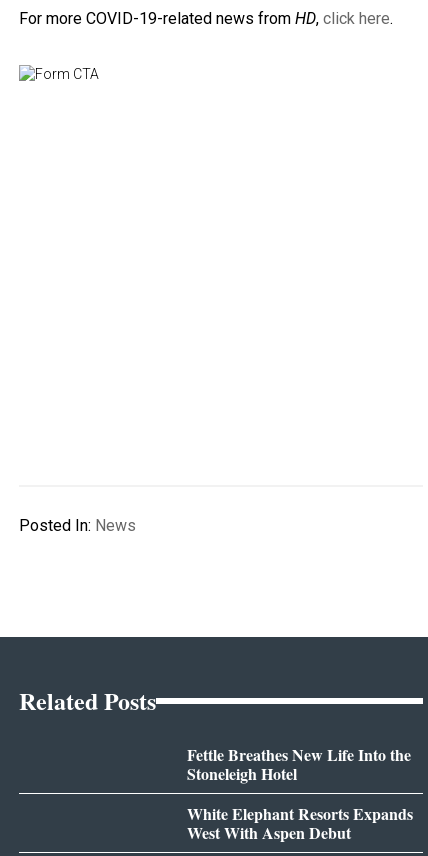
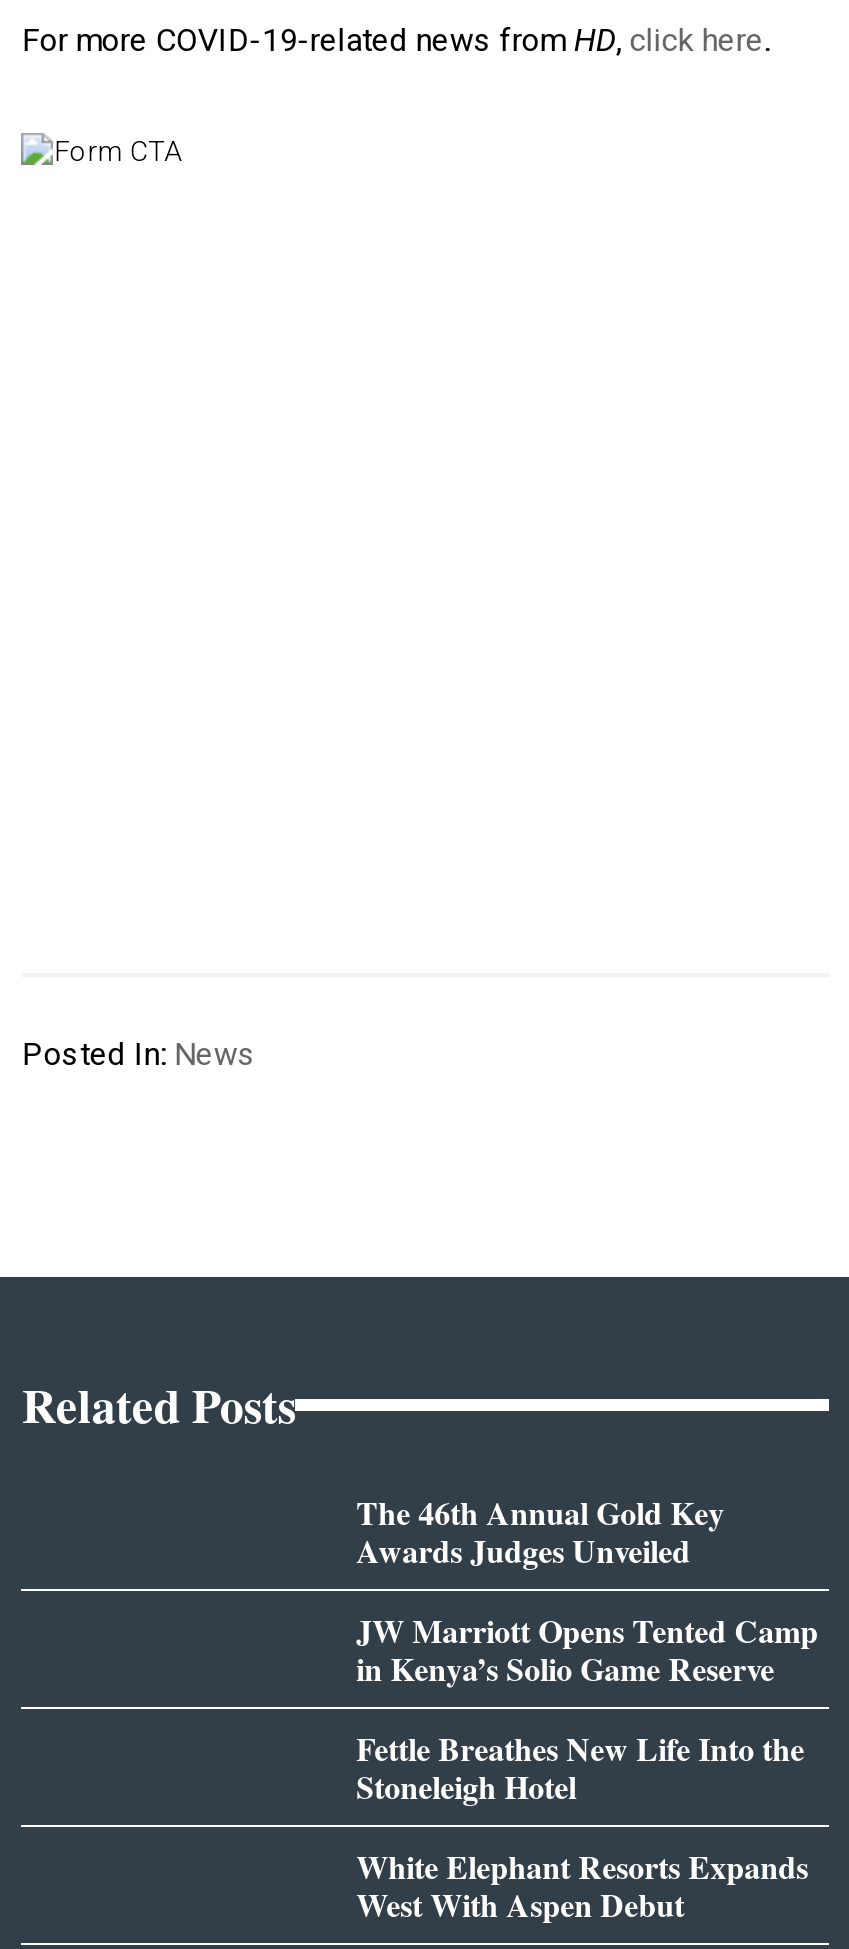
+ The 46th Annual Gold Key
+ Awards Judges Unveiled
+ JW Marriott Opens Tented Camp
+ in Kenya’s Solio Game Reserve
